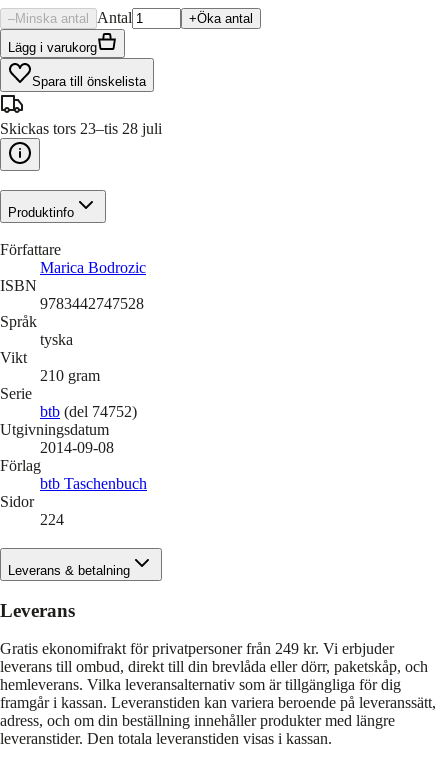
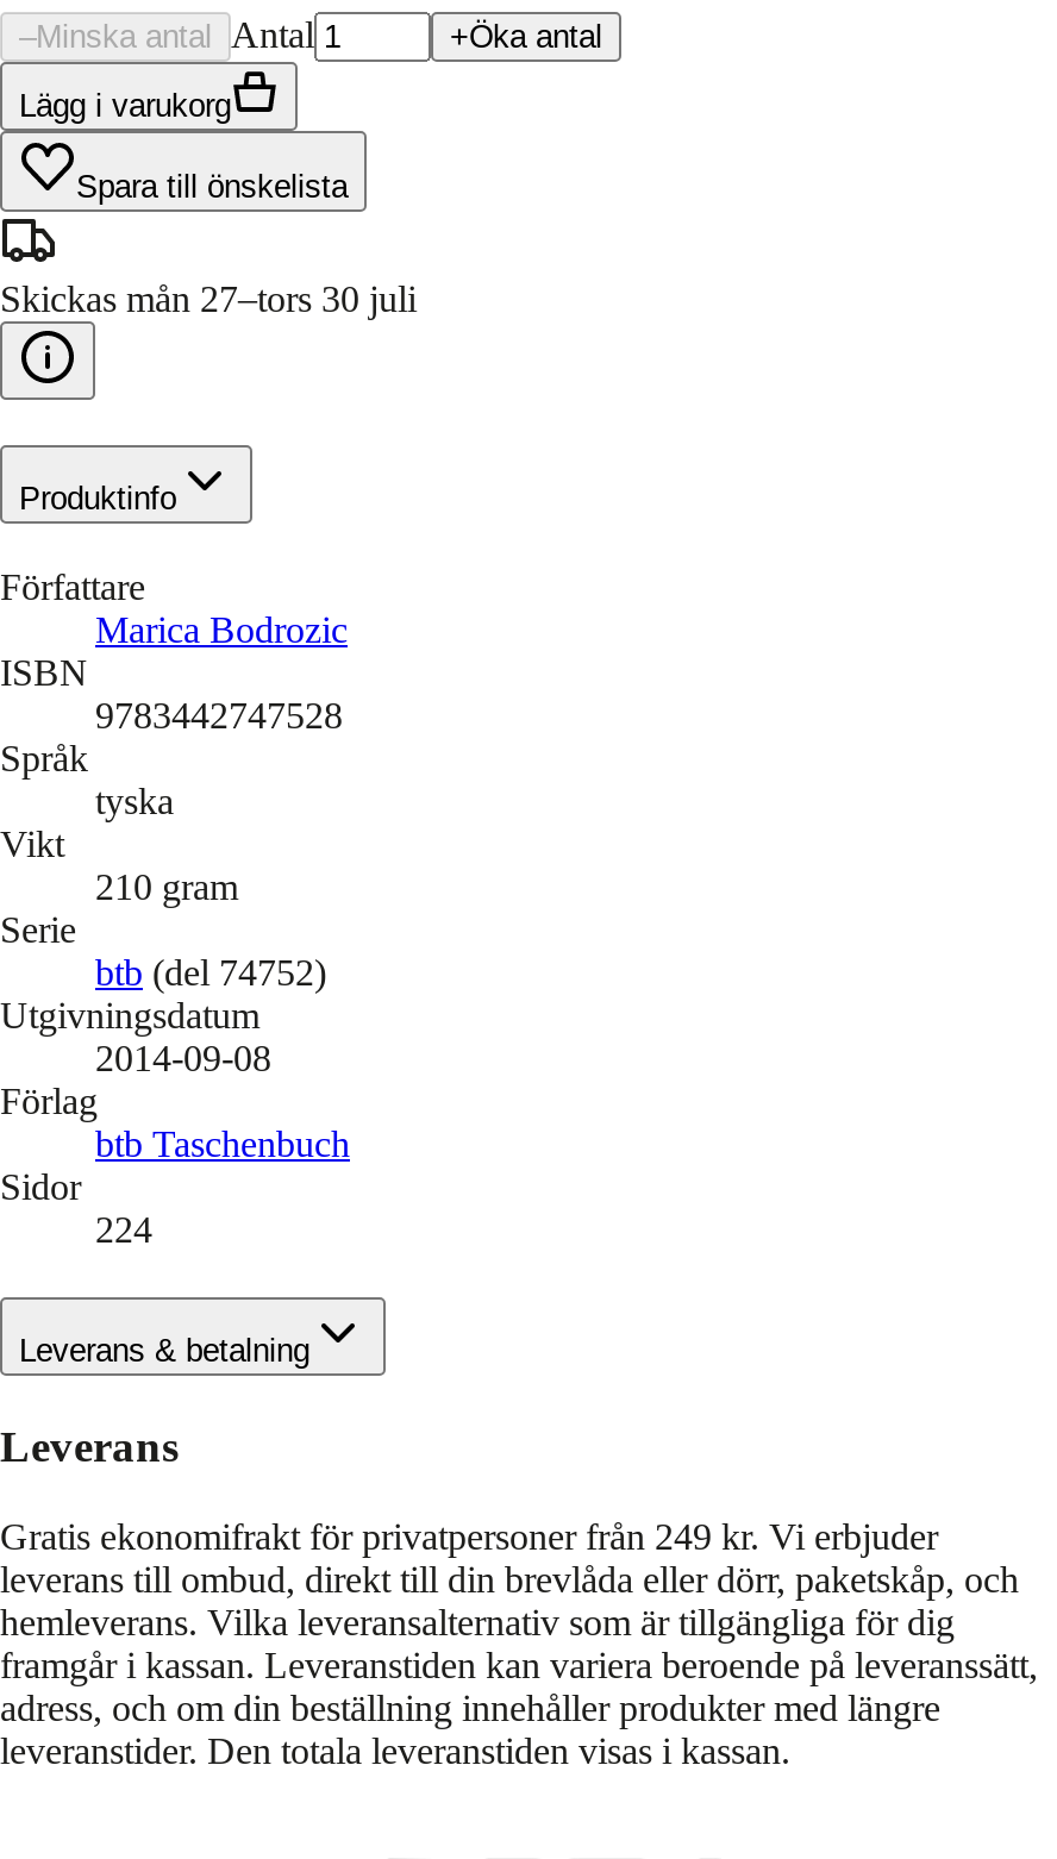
- Skickas tors 23–tis 28 juli
+ Skickas mån 27–tors 30 juli
